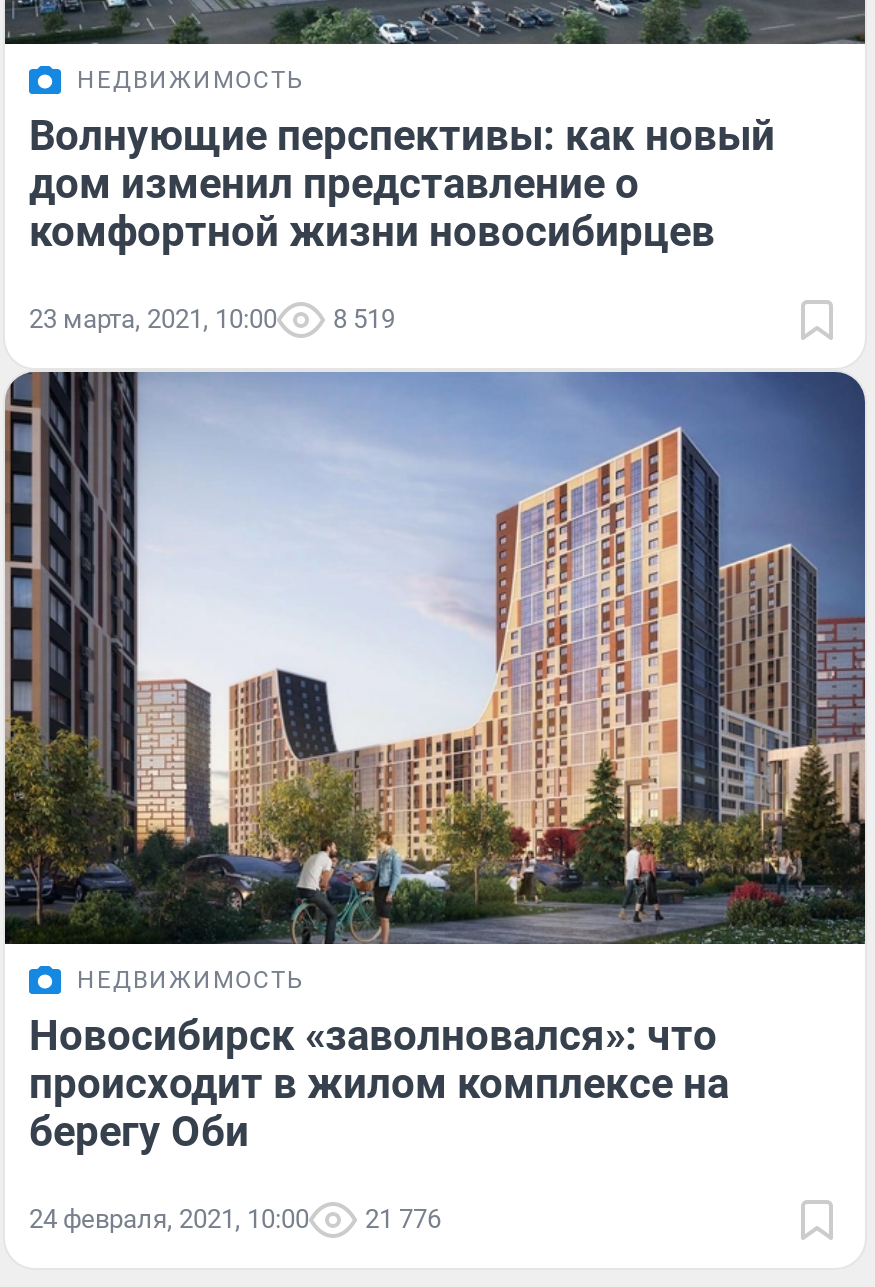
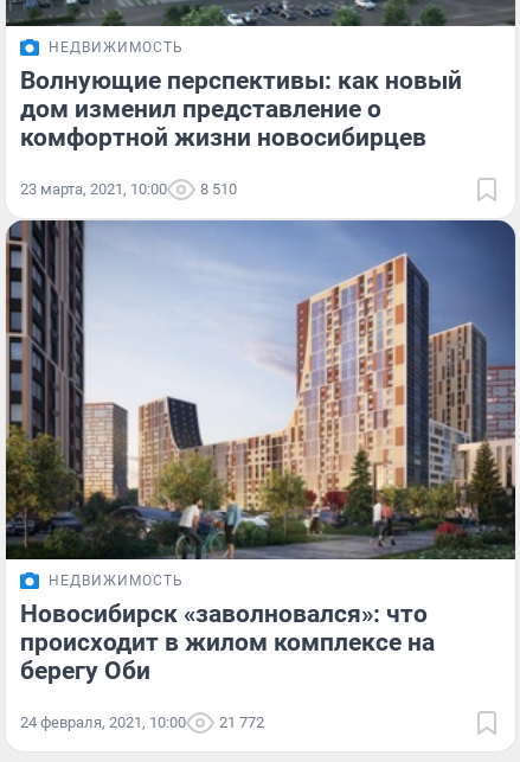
- 23 марта, 2021, 10:00 8 519
+ 23 марта, 2021, 10:00 8 510

- 24 февраля, 2021, 10:00 21 776
+ 24 февраля, 2021, 10:00 21 772
